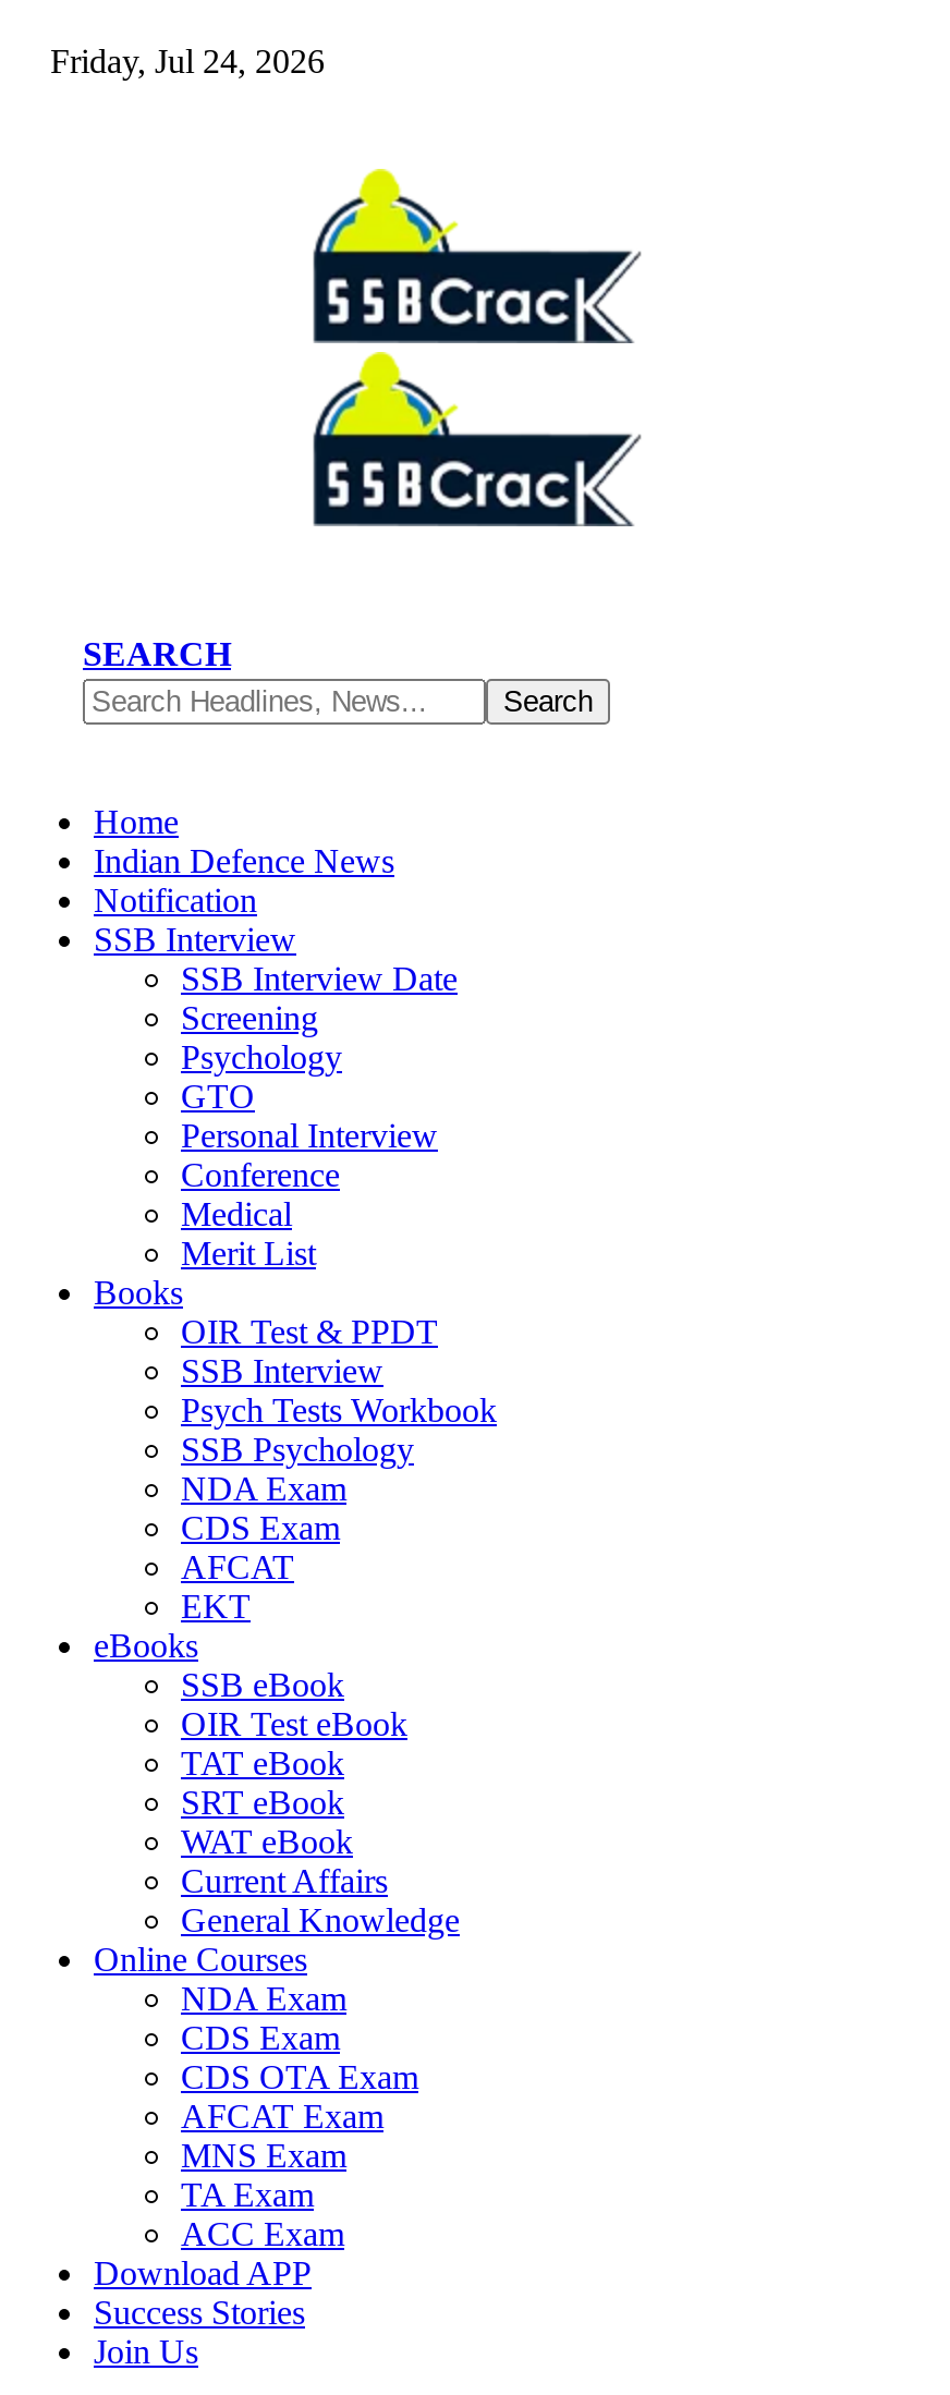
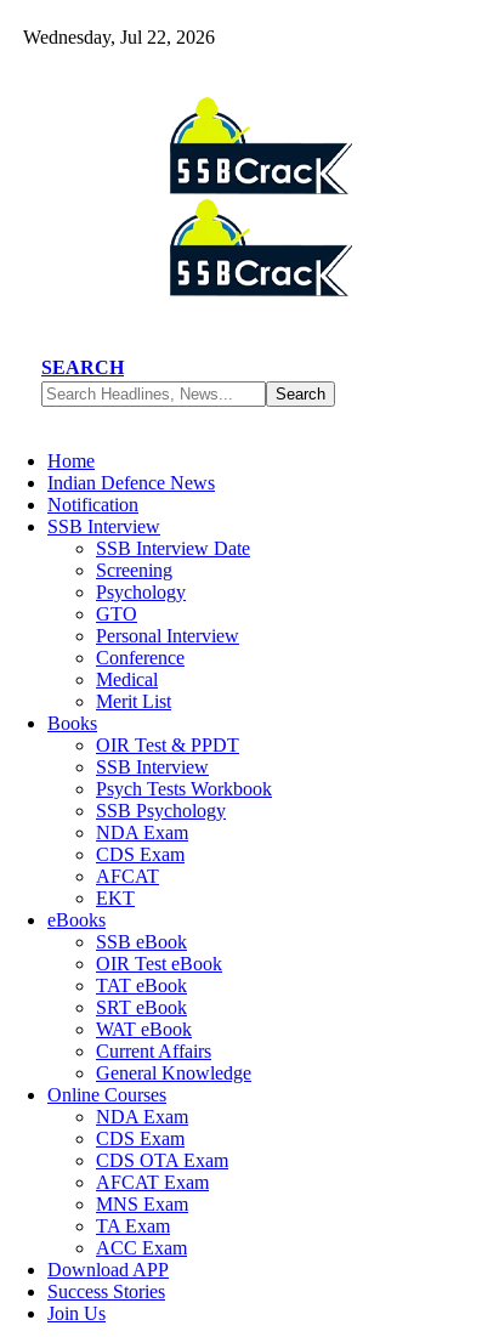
- Friday, Jul 24, 2026
+ Wednesday, Jul 22, 2026
